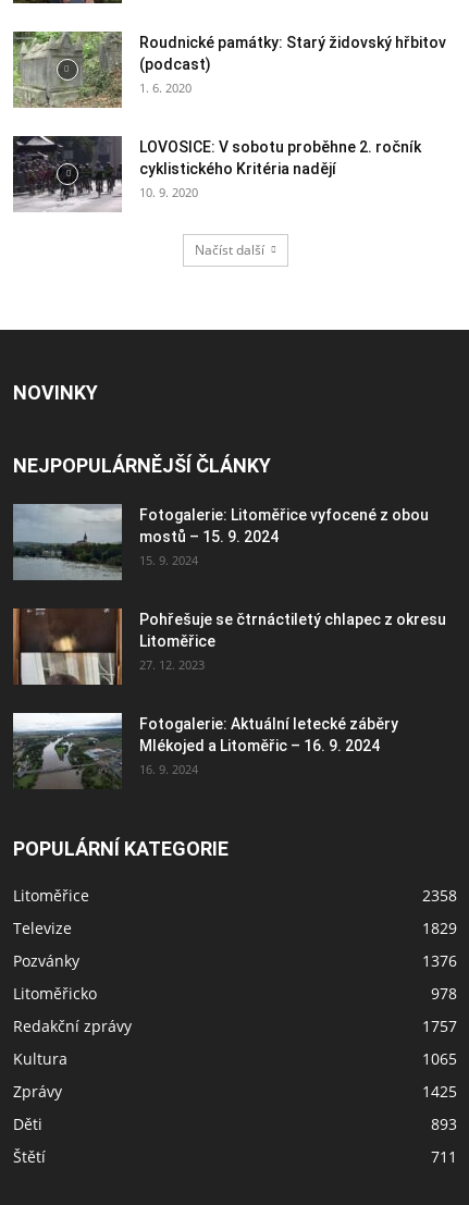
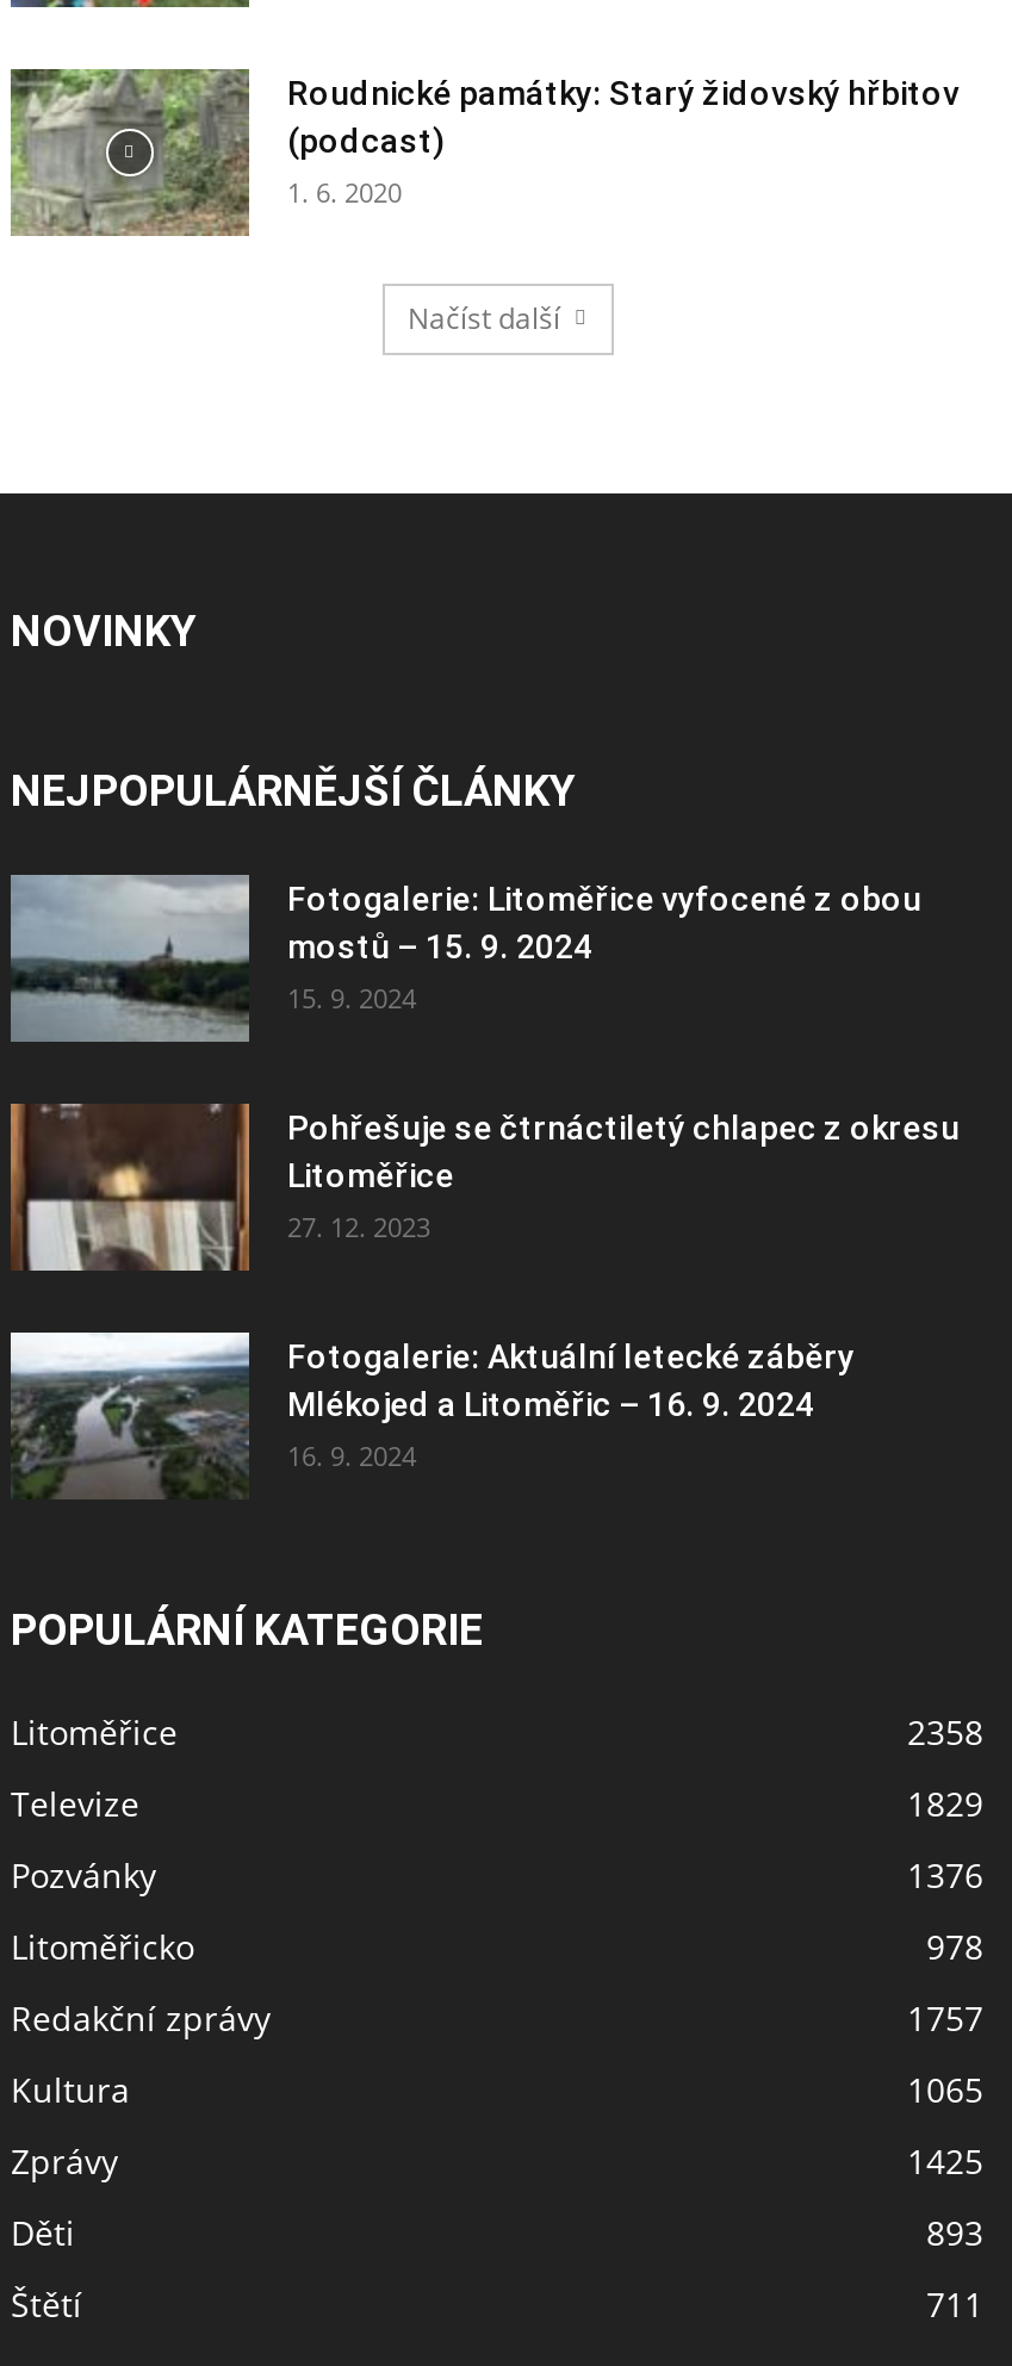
- [image]
- LOVOSICE: V sobotu proběhne 2. ročník
- cyklistického Kritéria nadějí
- 10. 9. 2020
